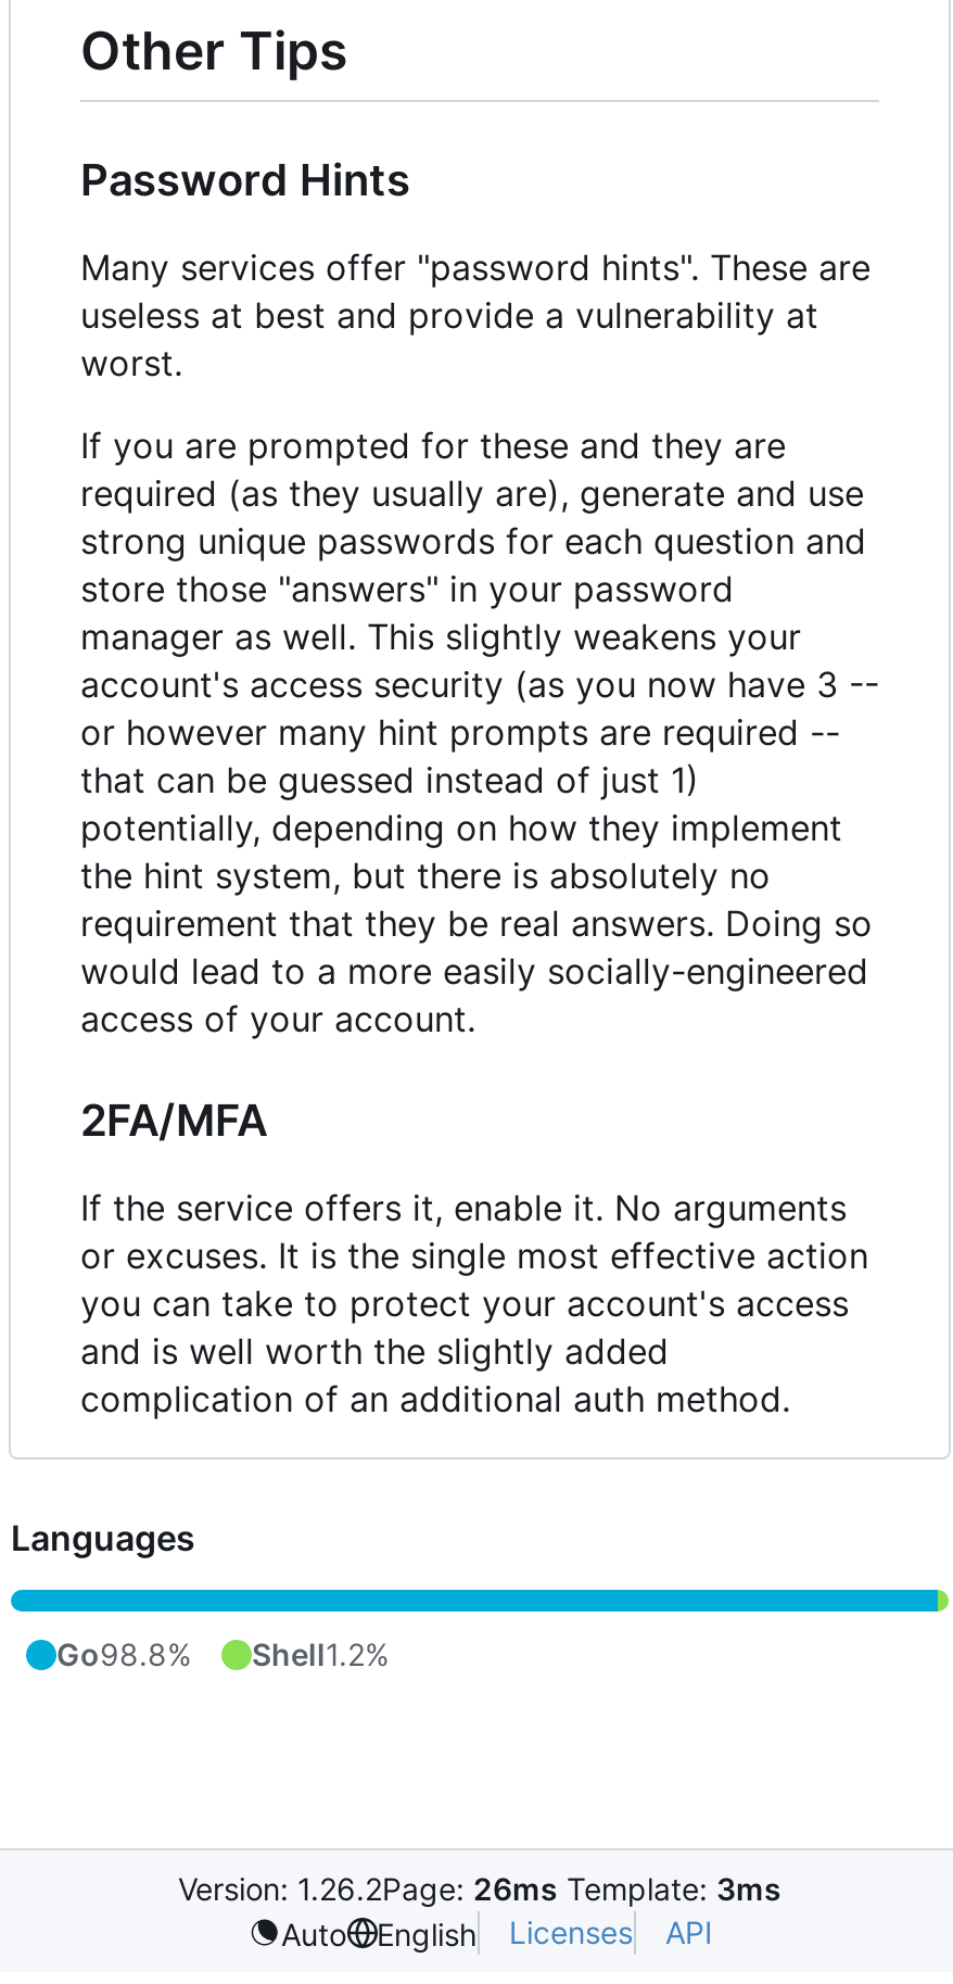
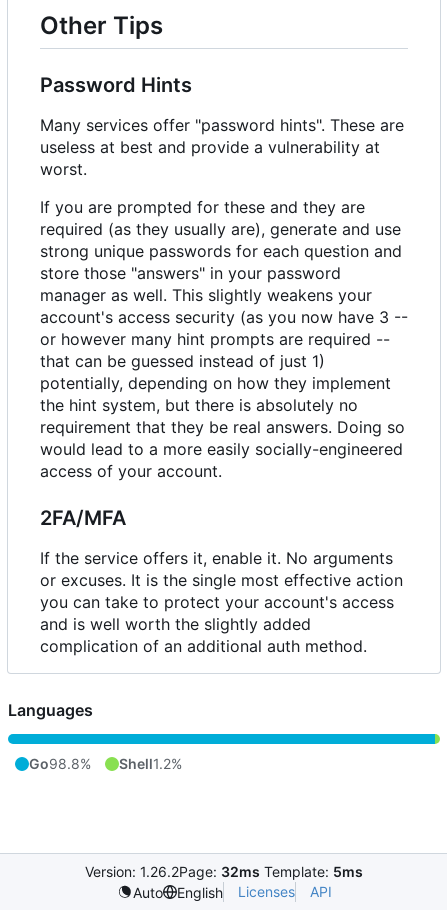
- Version: 1.26.2Page: 26ms Template: 3ms
+ Version: 1.26.2Page: 32ms Template: 5ms
